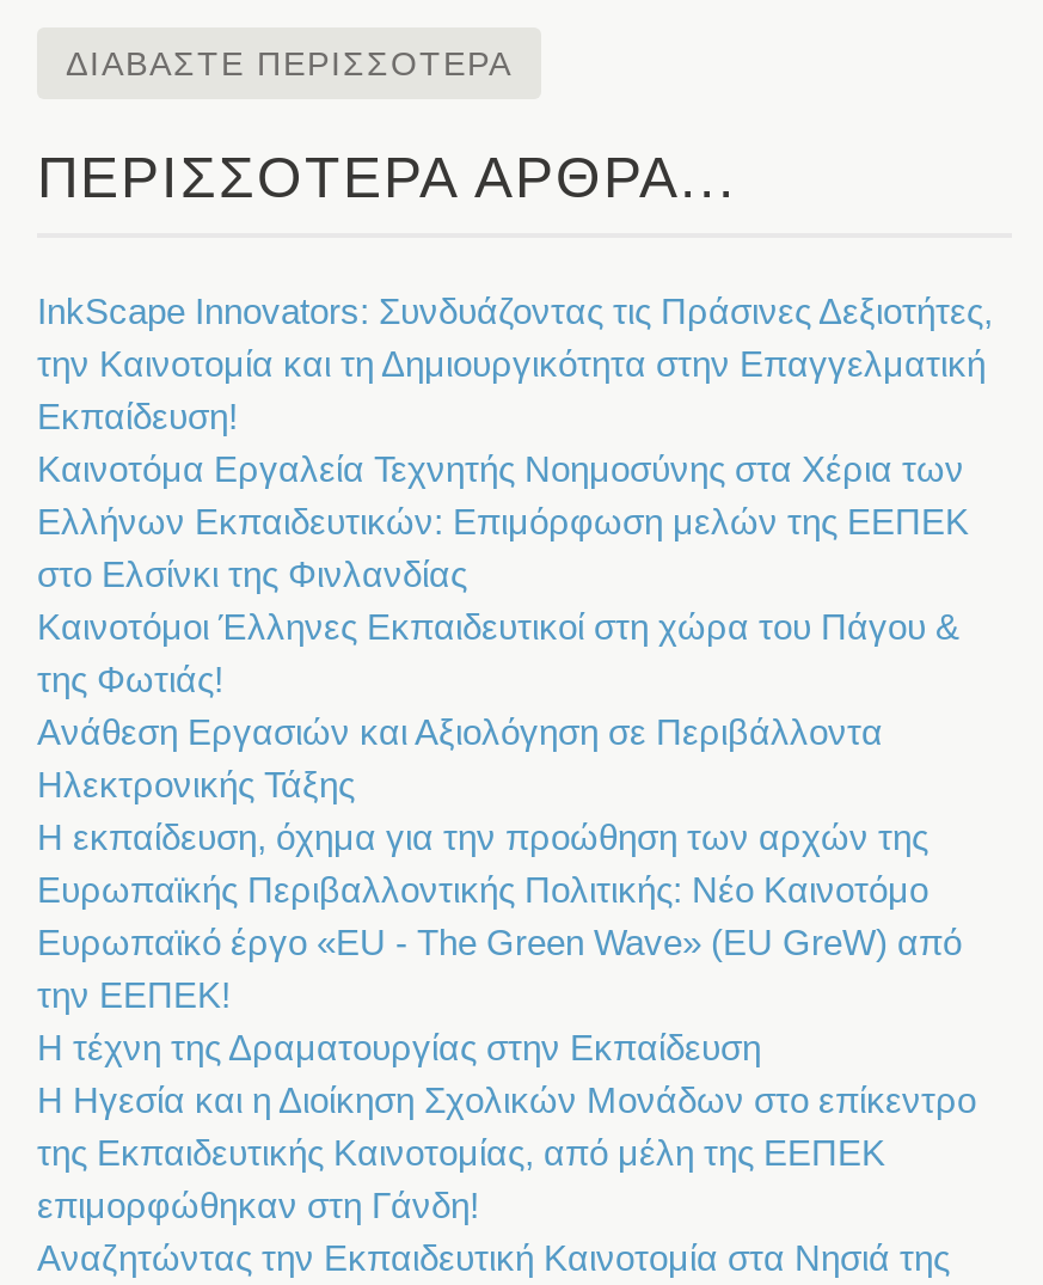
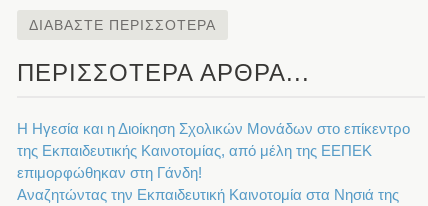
- InkScape Innovators: Συνδυάζοντας τις Πράσινες Δεξιοτήτες,
- την Καινοτομία και τη Δημιουργικότητα στην Επαγγελματική
- Εκπαίδευση!
- Καινοτόμα Εργαλεία Τεχνητής Νοημοσύνης στα Χέρια των
- Ελλήνων Εκπαιδευτικών: Επιμόρφωση μελών της ΕΕΠΕΚ
- στο Ελσίνκι της Φινλανδίας
- Καινοτόμοι Έλληνες Εκπαιδευτικοί στη χώρα του Πάγου &
- της Φωτιάς!
- Ανάθεση Εργασιών και Αξιολόγηση σε Περιβάλλοντα
- Ηλεκτρονικής Τάξης
- Η εκπαίδευση, όχημα για την προώθηση των αρχών της
- Ευρωπαϊκής Περιβαλλοντικής Πολιτικής: Νέο Καινοτόμο
- Ευρωπαϊκό έργο «EU - The Green Wave» (EU GreW) από
- την ΕΕΠΕΚ!
- H τέχνη της Δραματουργίας στην Εκπαίδευση
